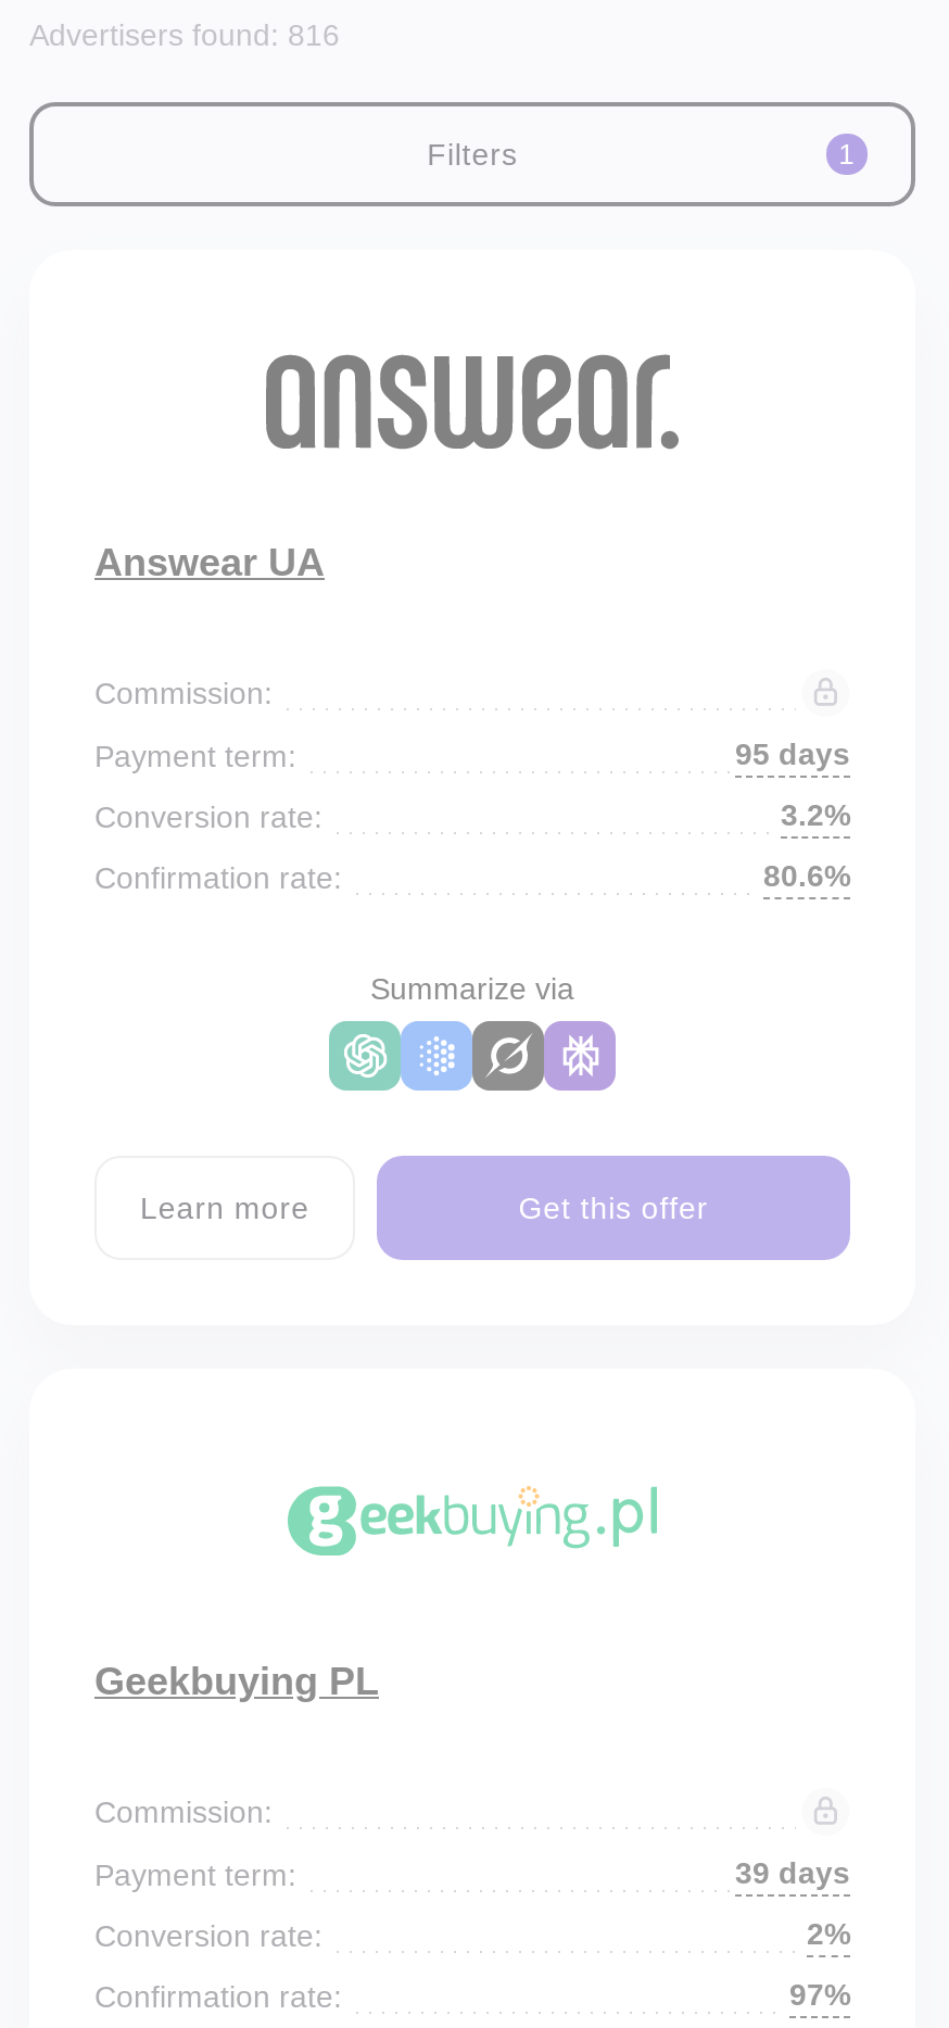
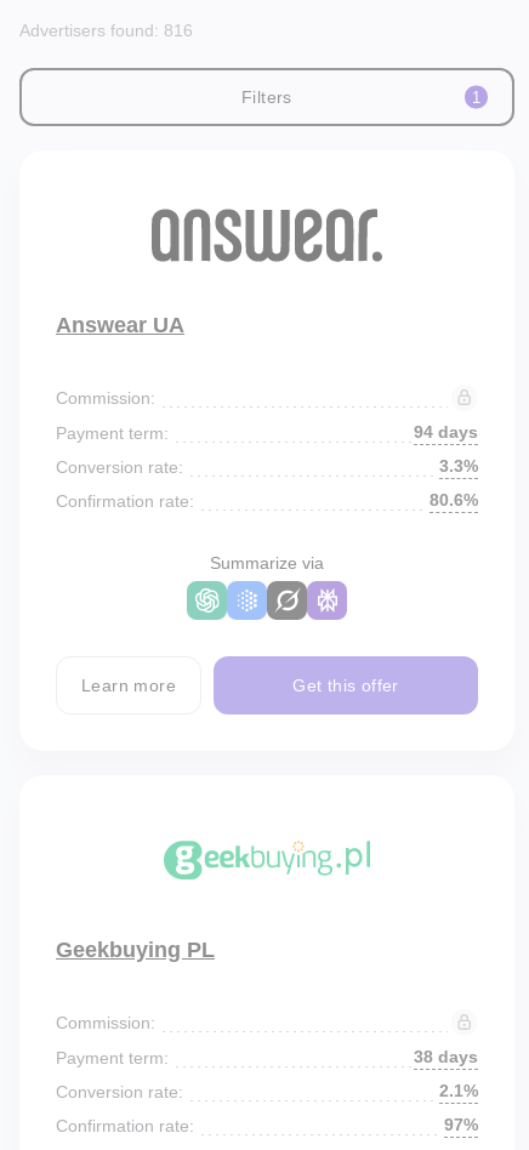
- 95 days
+ 94 days

- 3.2%
+ 3.3%

- 39 days
+ 38 days

- 2%
+ 2.1%
